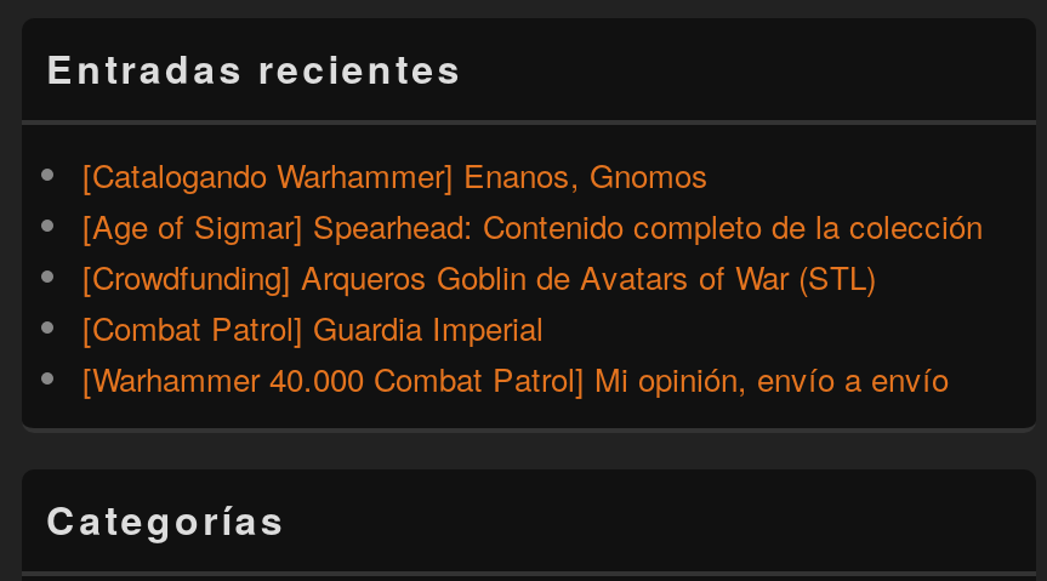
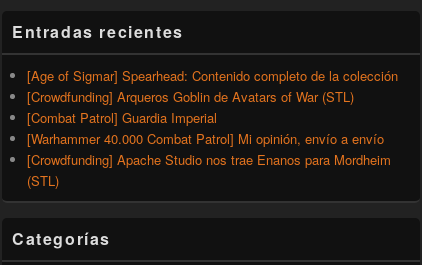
- [Catalogando Warhammer] Enanos, Gnomos

moved up: [Age of Sigmar] Spearhead: Contenido completo de la colección | [Crowdfunding] Arqueros Goblin de Avatars of War (STL) | [Combat Patrol] Guardia Imperial | [Warhammer 40.000 Combat Patrol] Mi opinión, envío a envío

+ [Crowdfunding] Apache Studio nos trae Enanos para Mordheim
+ (STL)
